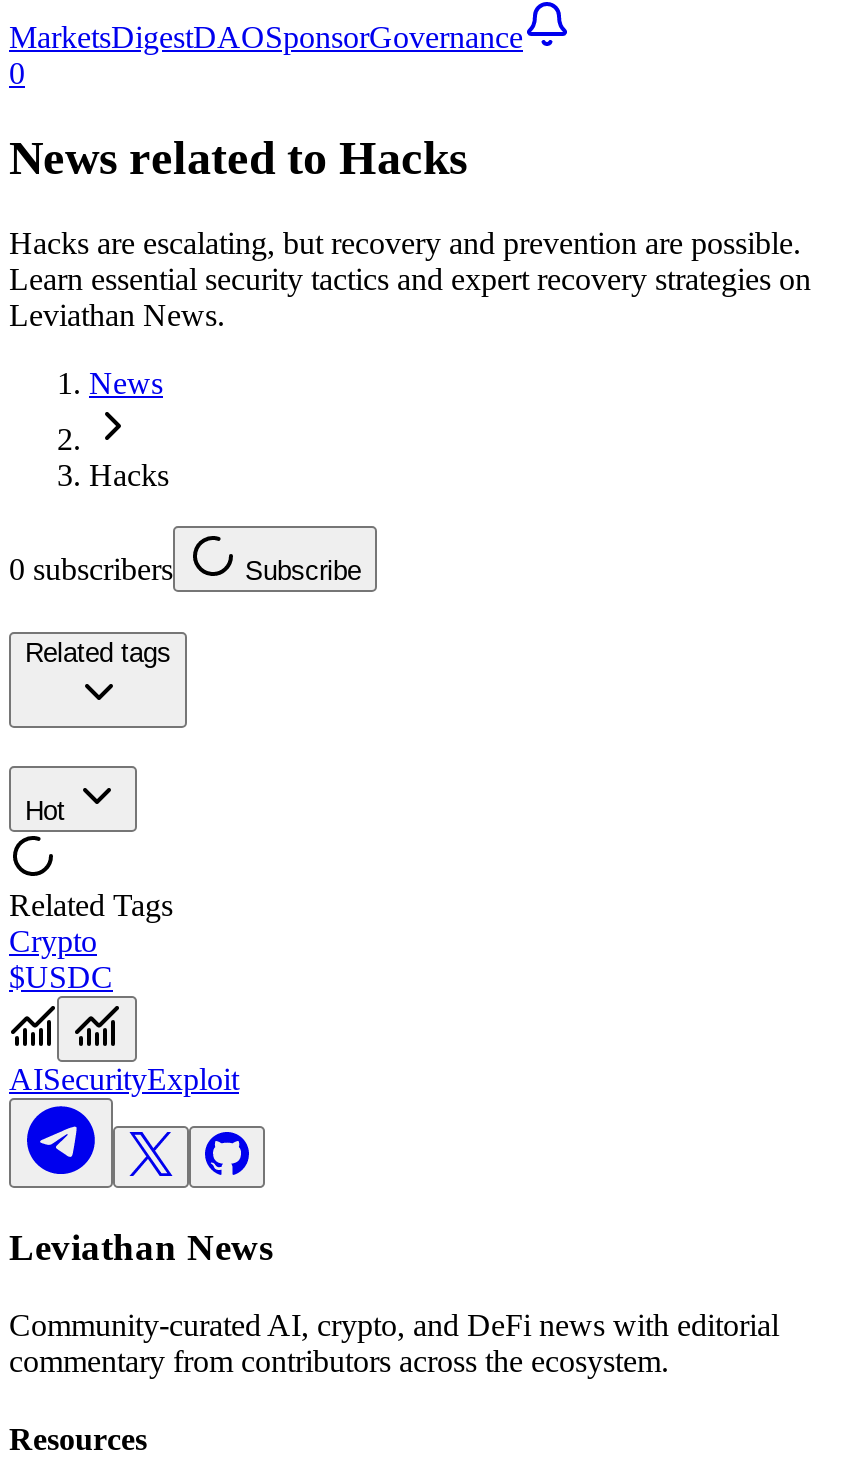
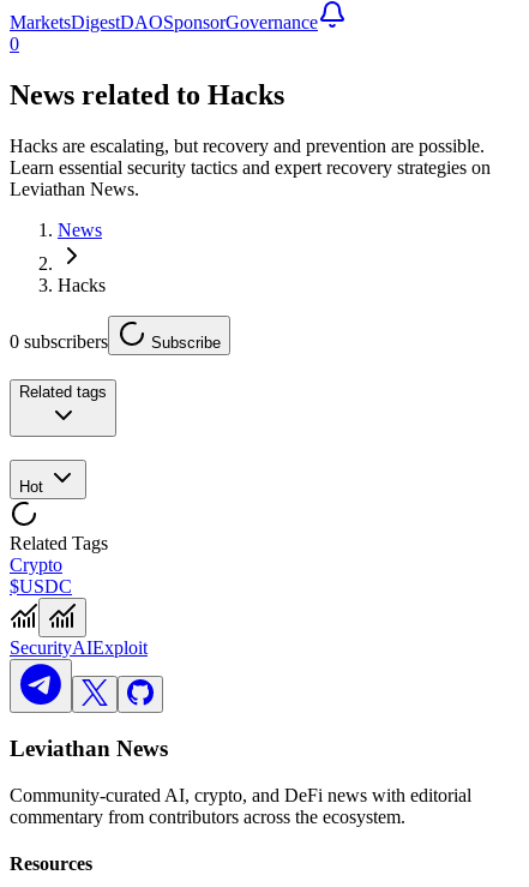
- AISecurityExploit
+ SecurityAIExploit
